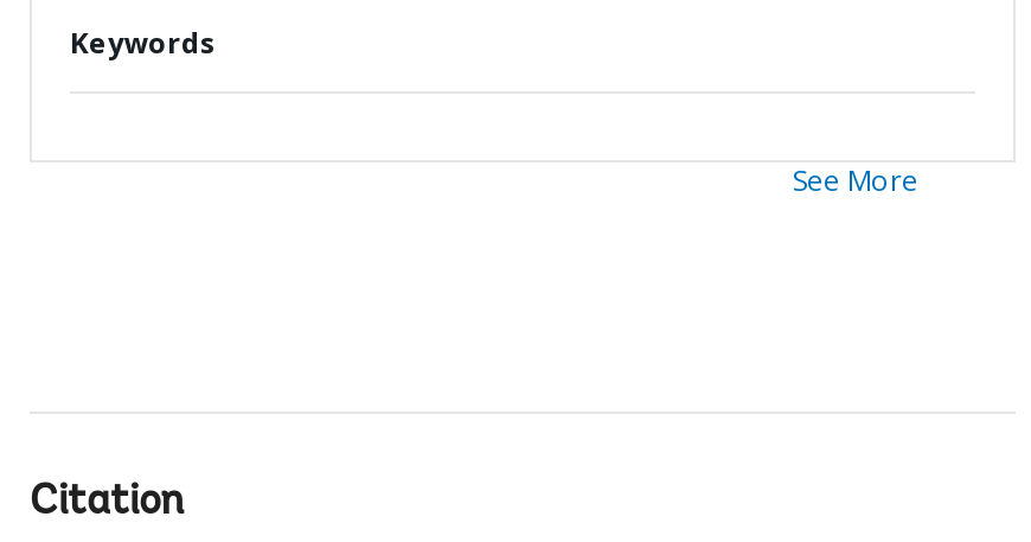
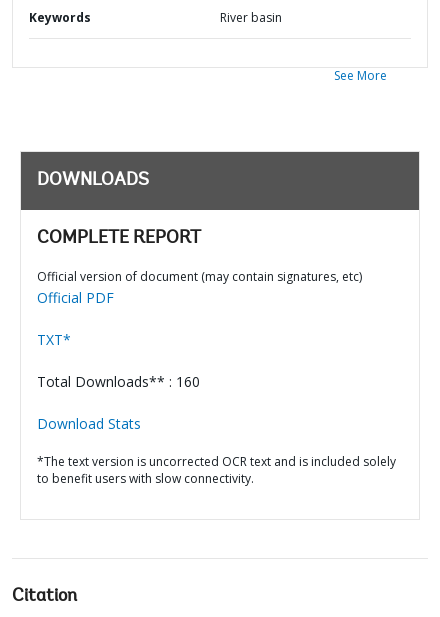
+ River basin

+ DOWNLOADS
+ COMPLETE REPORT
+ Official version of document (may contain signatures, etc)
+ Official PDF
+ TXT*
+ Total Downloads** : 160
+ Download Stats
+ *The text version is uncorrected OCR text and is included solely
+ to benefit users with slow connectivity.
